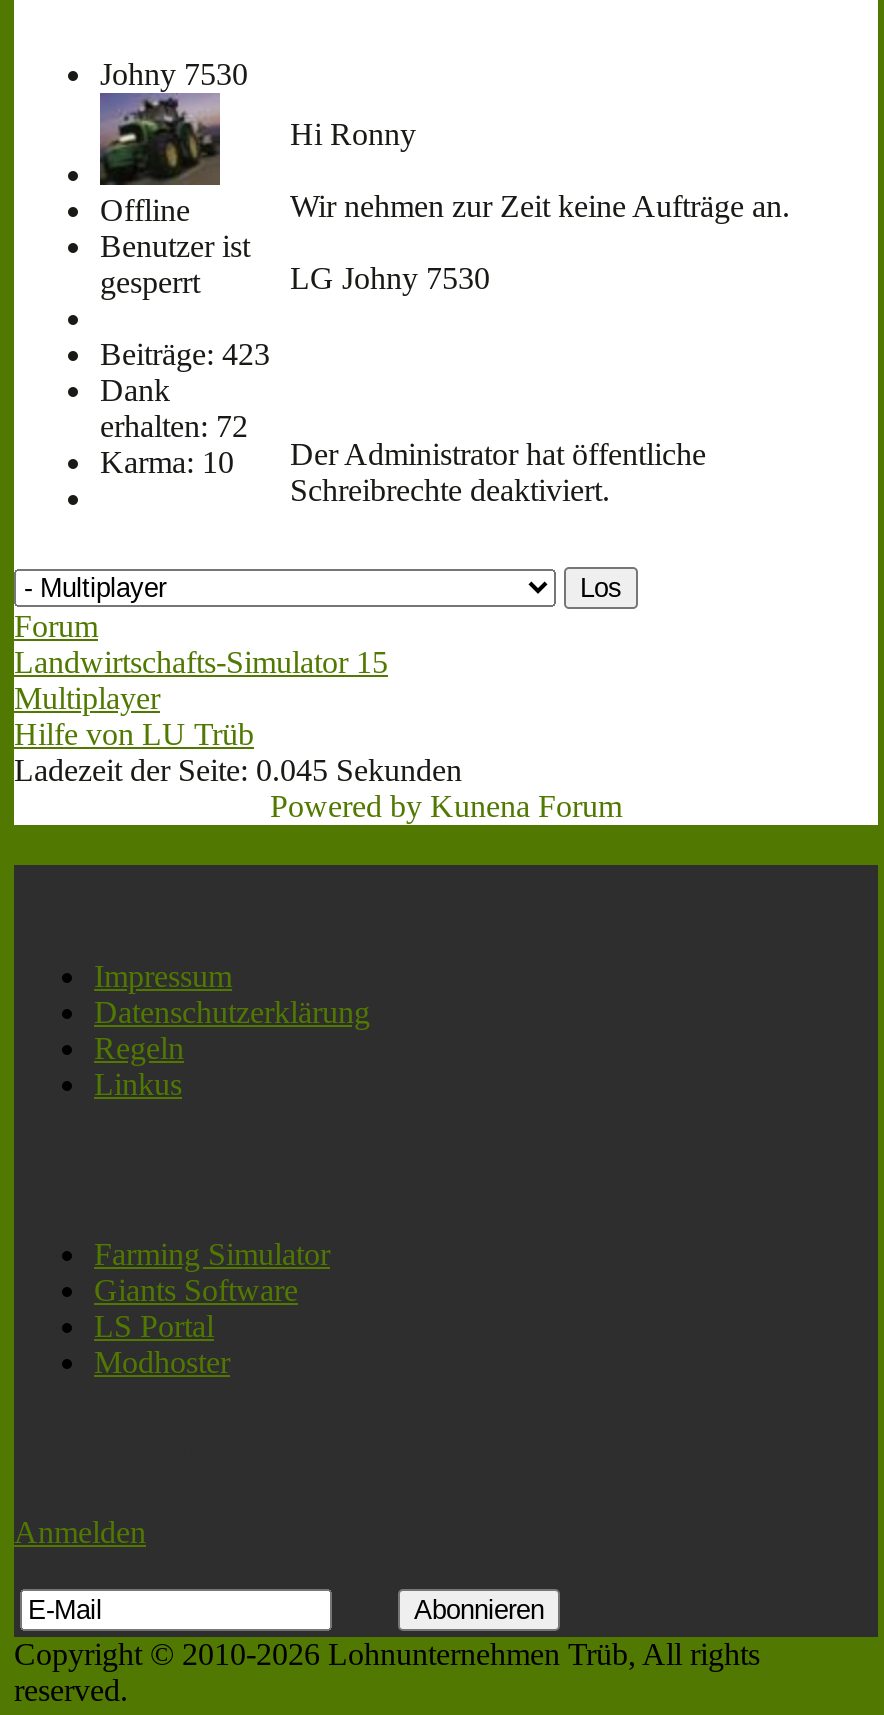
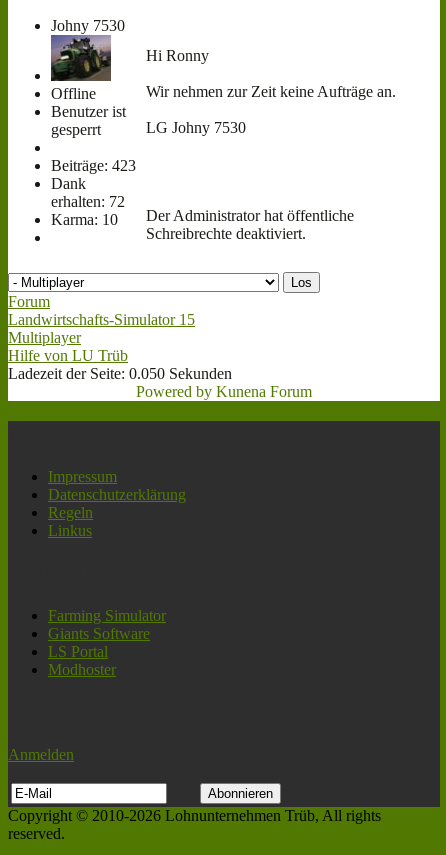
- Ladezeit der Seite: 0.045 Sekunden
+ Ladezeit der Seite: 0.050 Sekunden
